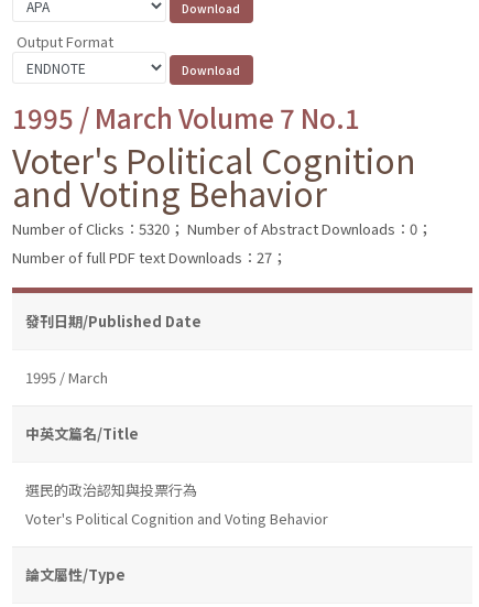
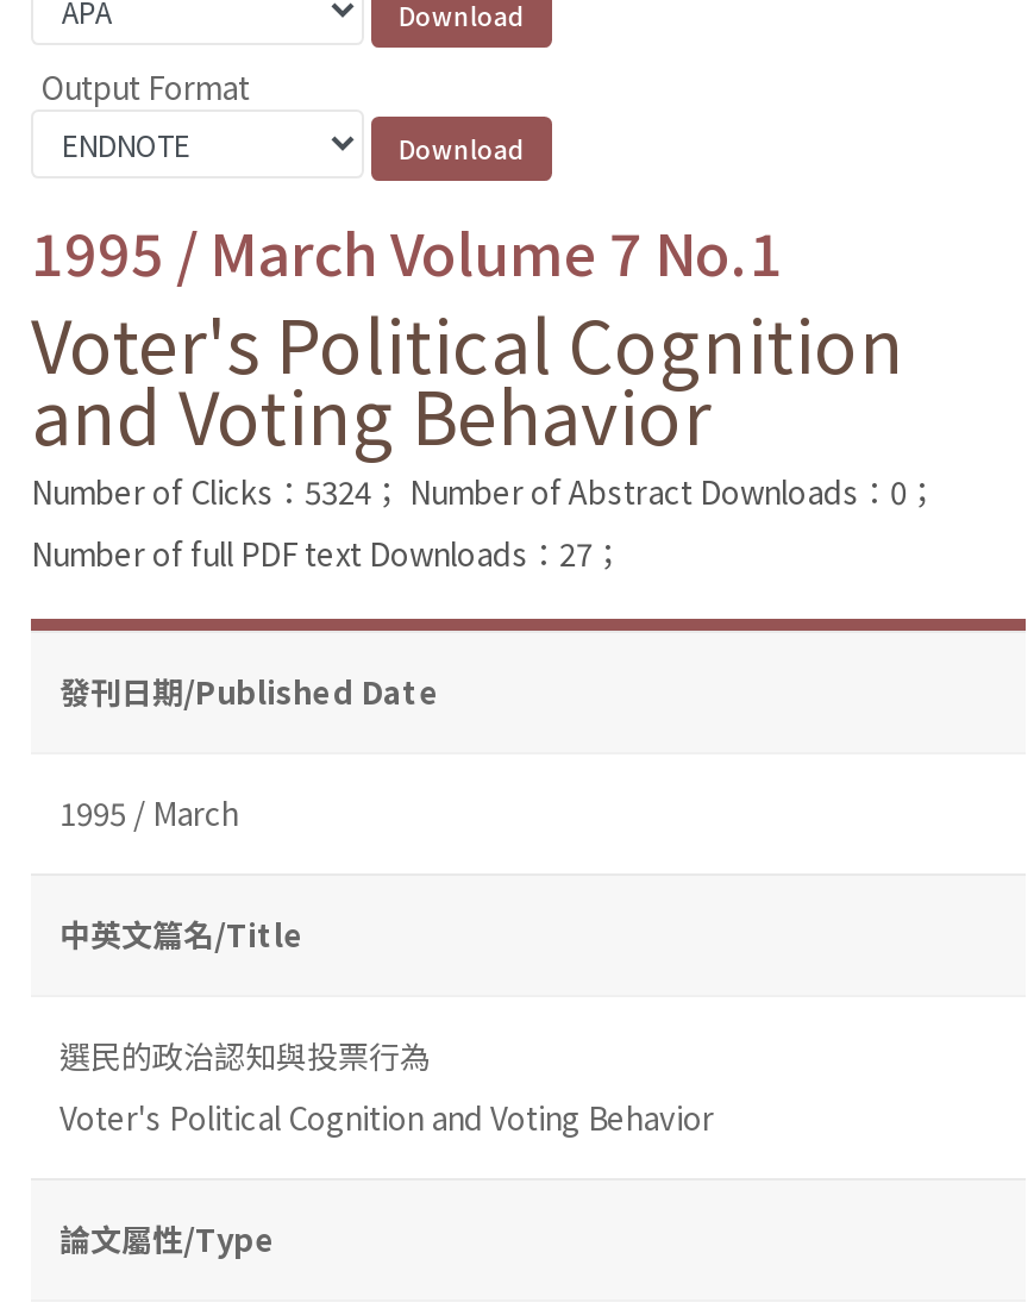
- Number of Clicks：5320； Number of Abstract Downloads：0；
+ Number of Clicks：5324； Number of Abstract Downloads：0；
